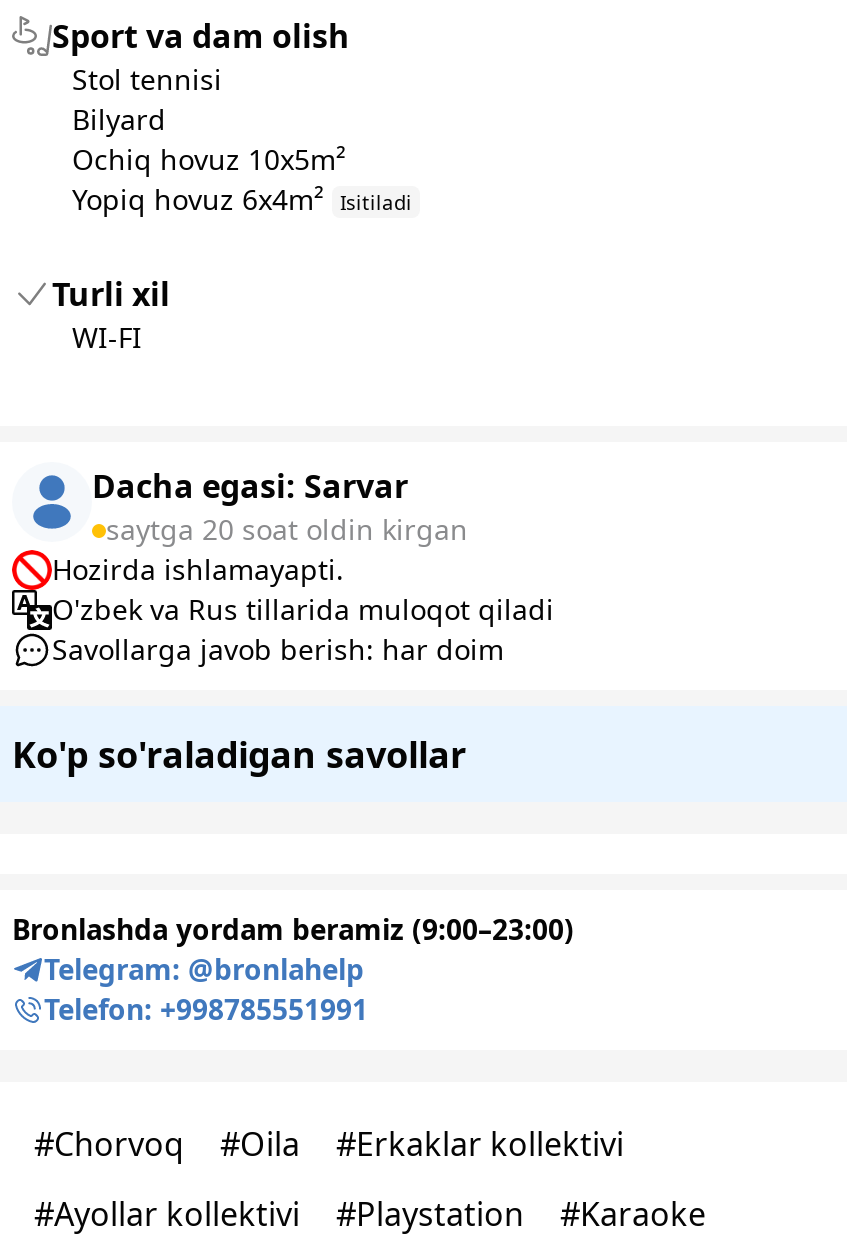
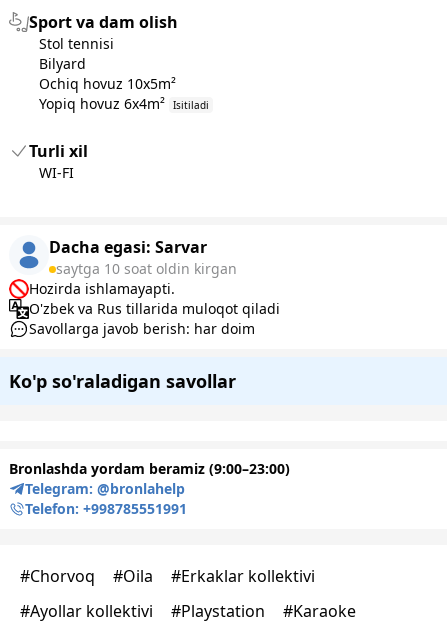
- saytga 20 soat oldin kirgan
+ saytga 10 soat oldin kirgan
